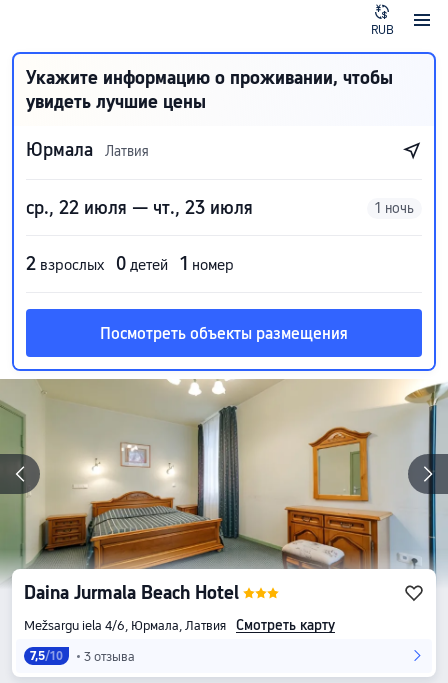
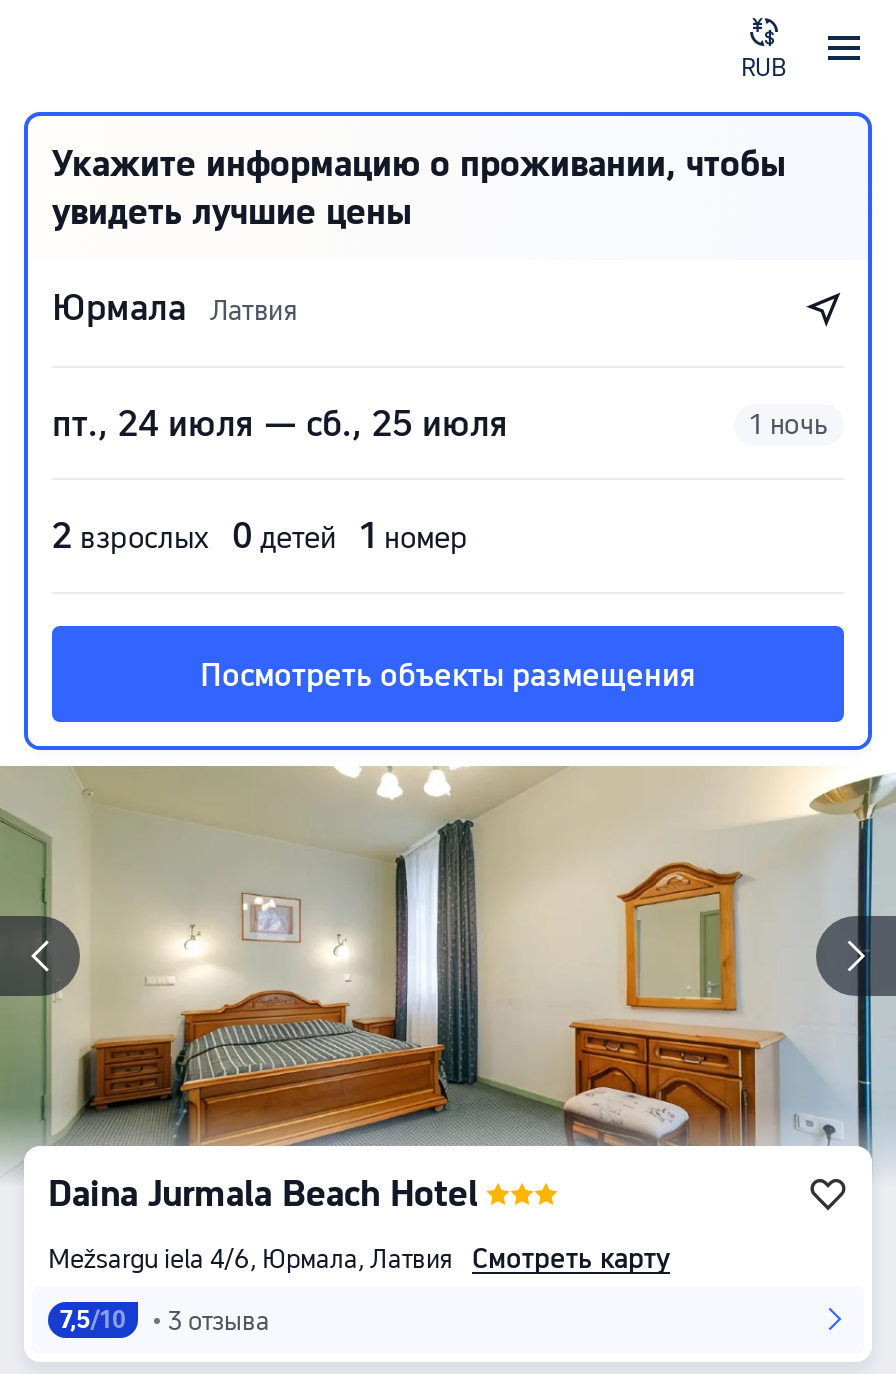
- ср., 22 июля — чт., 23 июля
+ пт., 24 июля — сб., 25 июля
